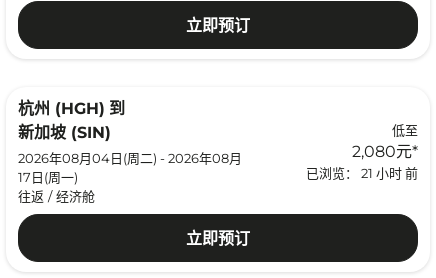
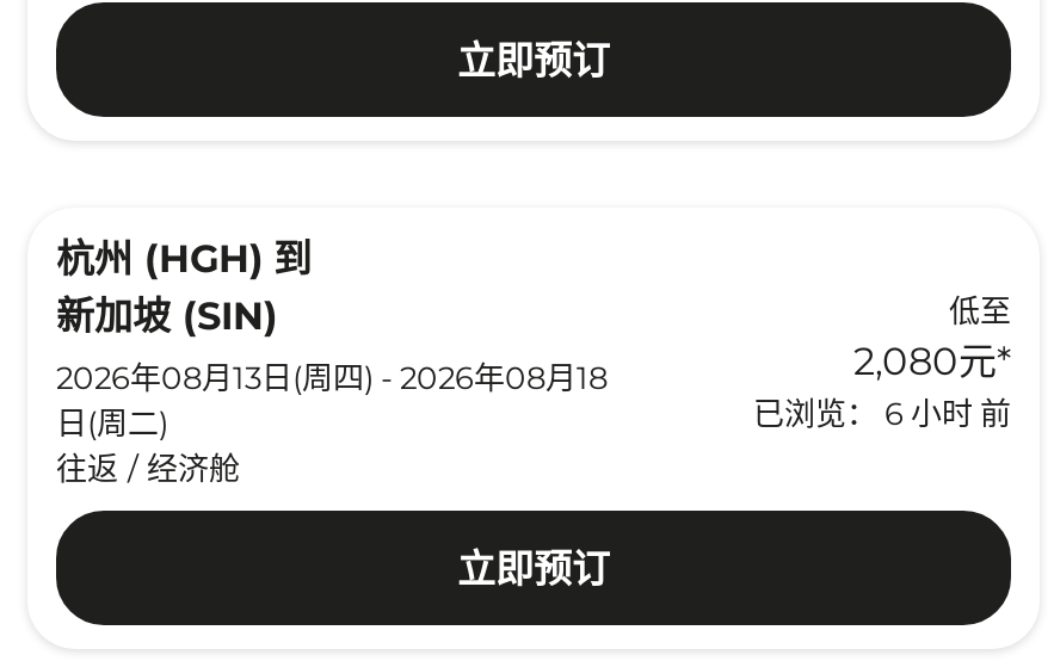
- 2026年08月04日(周二) - 2026年08月
- 17日(周一)
+ 2026年08月13日(周四) - 2026年08月18
+ 日(周二)

- 已浏览： 21 小时 前
+ 已浏览： 6 小时 前
